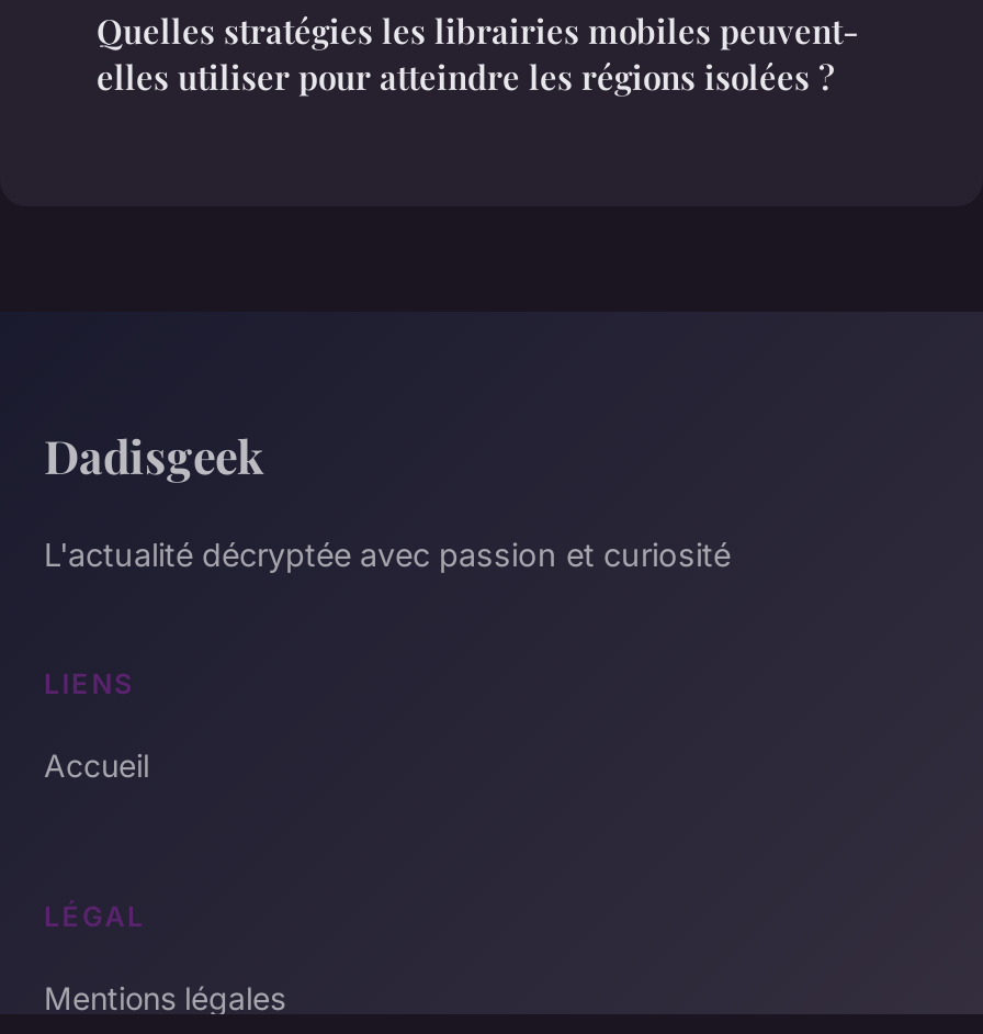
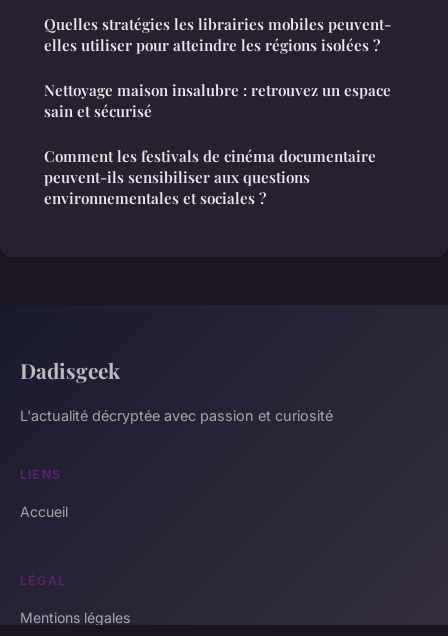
+ Nettoyage maison insalubre : retrouvez un espace
+ sain et sécurisé
+ Comment les festivals de cinéma documentaire
+ peuvent-ils sensibiliser aux questions
+ environnementales et sociales ?
